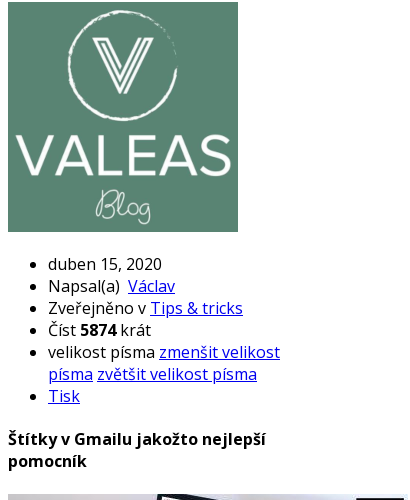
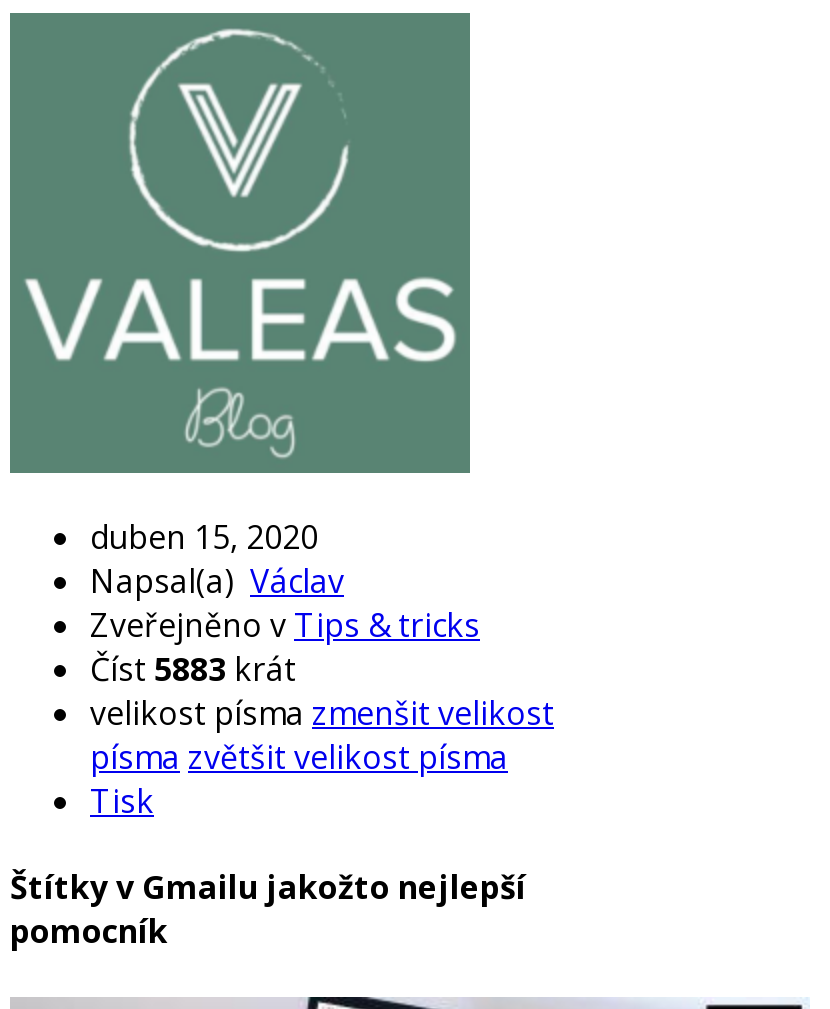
- Číst 5874 krát
+ Číst 5883 krát
